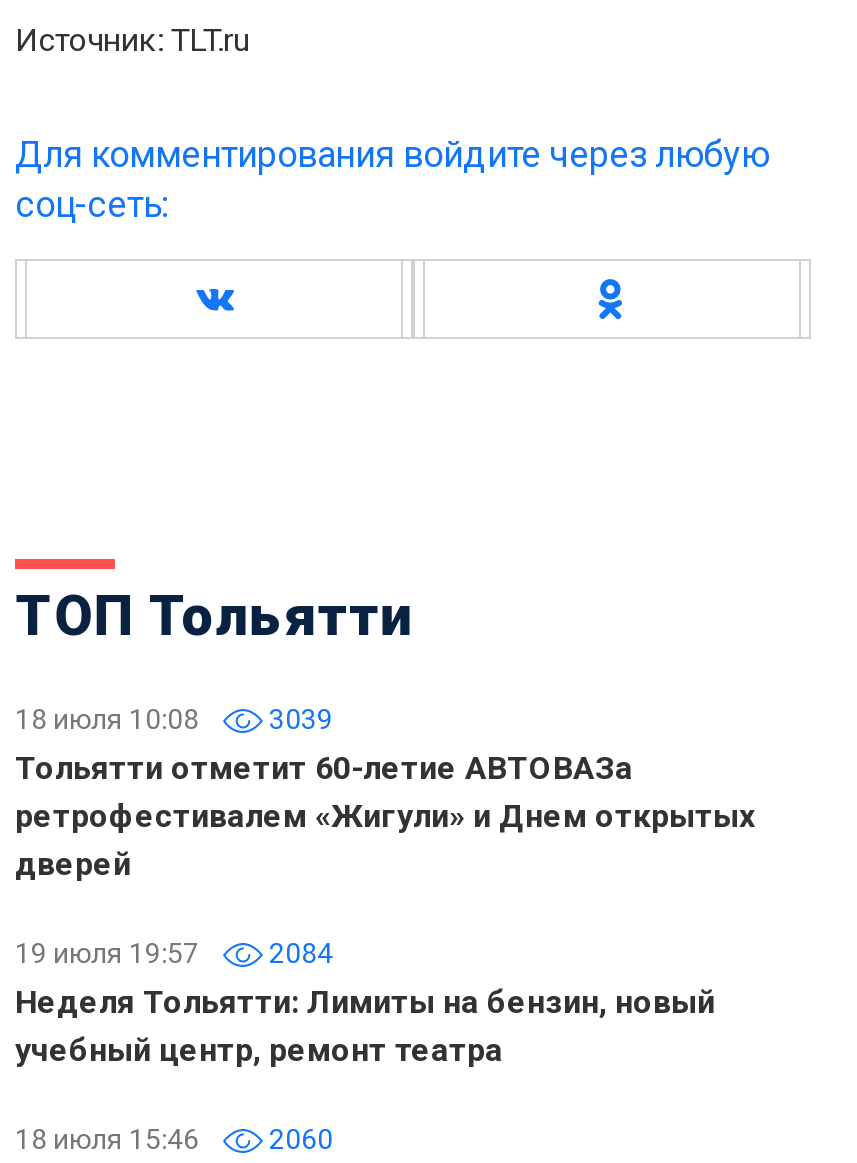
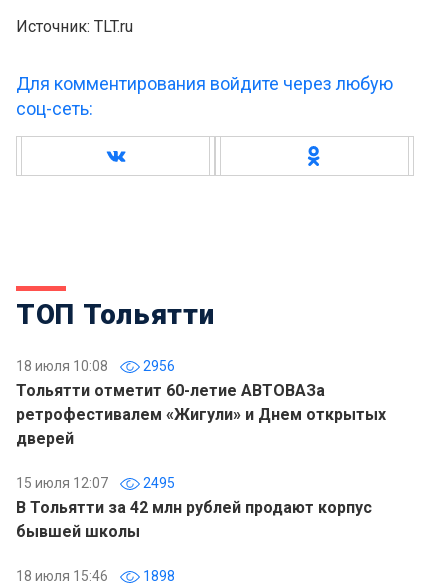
- 18 июля 10:08 3039
+ 18 июля 10:08 2956

- 19 июля 19:57
- 2084
- Неделя Тольятти: Лимиты на бензин, новый
- учебный центр, ремонт театра
+ 15 июля 12:07
+ 2495
+ В Тольятти за 42 млн рублей продают корпус
+ бывшей школы

- 18 июля 15:46 2060
+ 18 июля 15:46 1898
